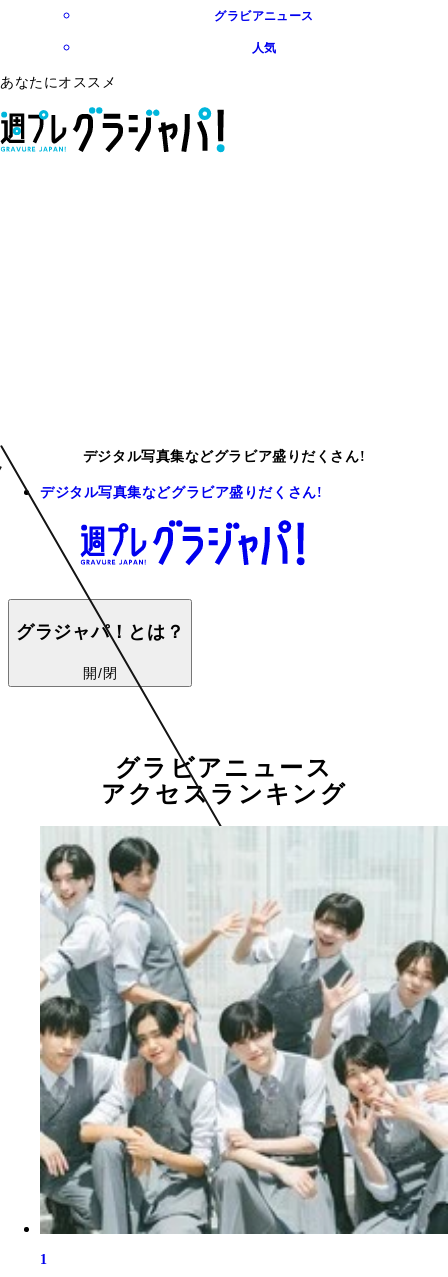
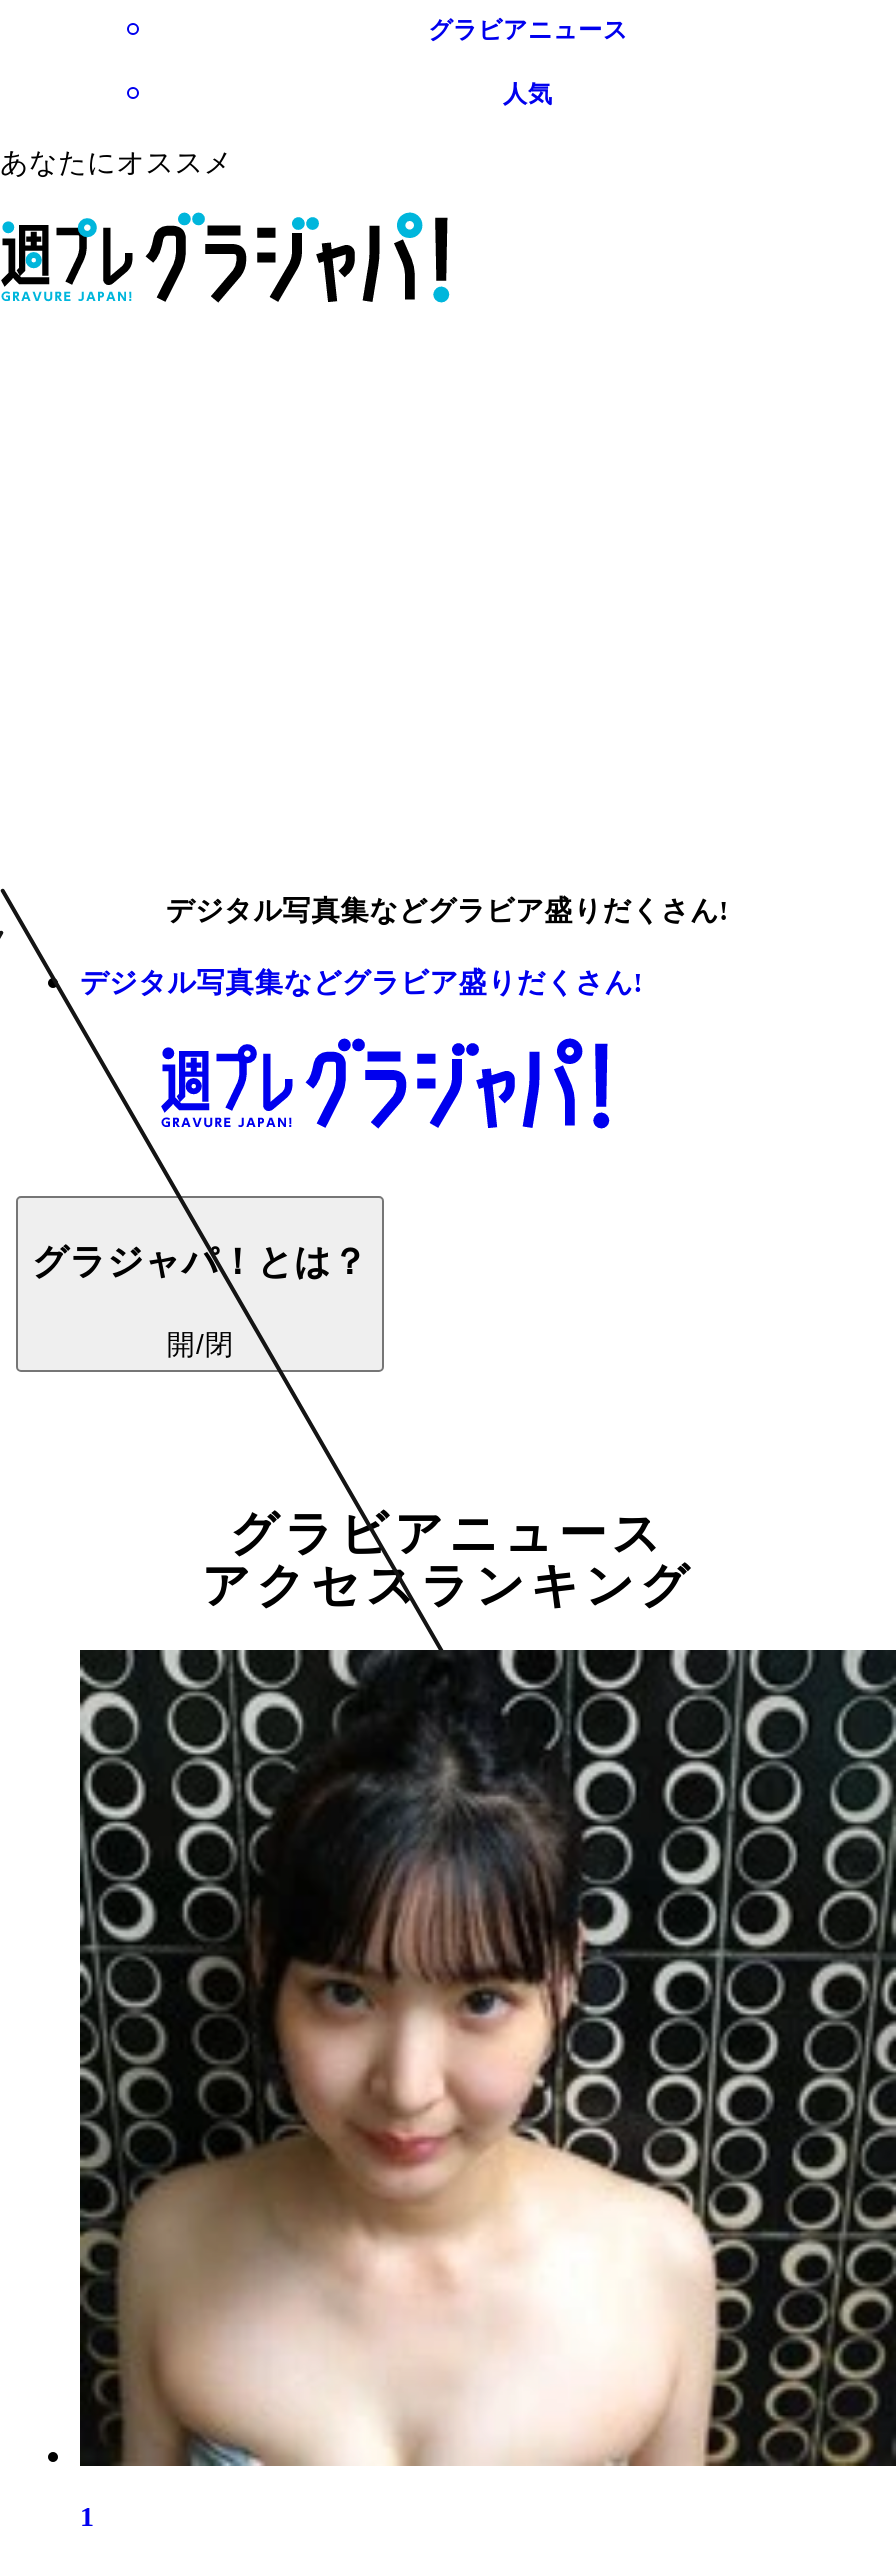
- [image]
+ [image]
